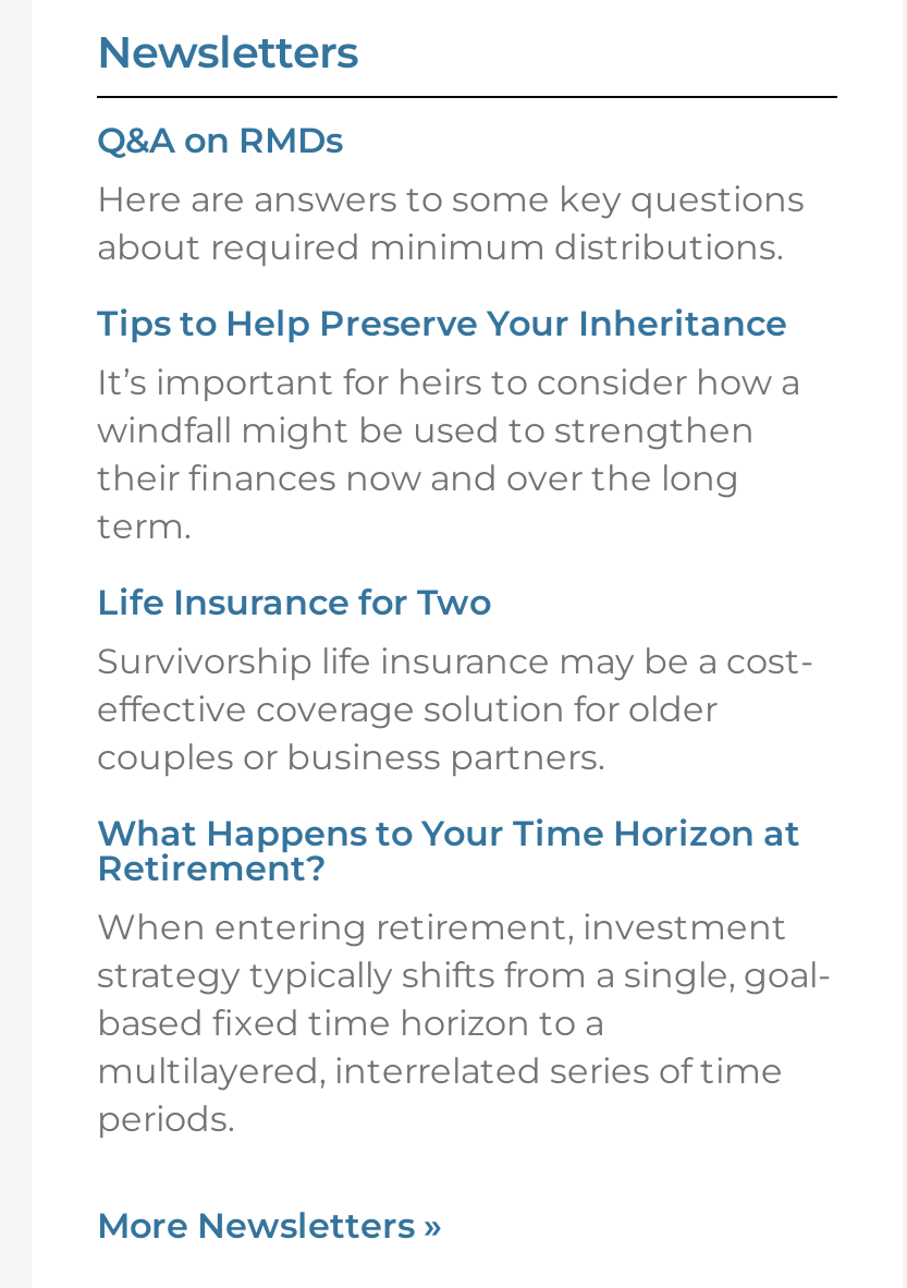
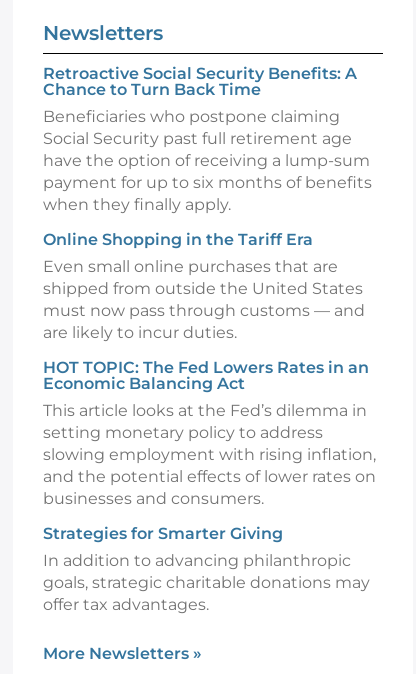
- Q&A on RMDs
- Here are answers to some key questions
- about required minimum distributions.
+ Retroactive Social Security Benefits: A
+ Chance to Turn Back Time
+ Beneficiaries who postpone claiming
+ Social Security past full retirement age
+ have the option of receiving a lump-sum
+ payment for up to six months of benefits
+ when they finally apply.

- Tips to Help Preserve Your Inheritance
- It’s important for heirs to consider how a
- windfall might be used to strengthen
- their finances now and over the long
- term.
+ Online Shopping in the Tariff Era
+ Even small online purchases that are
+ shipped from outside the United States
+ must now pass through customs — and
+ are likely to incur duties.

- Life Insurance for Two
- Survivorship life insurance may be a cost-
- effective coverage solution for older
- couples or business partners.
+ HOT TOPIC: The Fed Lowers Rates in an
+ Economic Balancing Act
+ This article looks at the Fed’s dilemma in
+ setting monetary policy to address
+ slowing employment with rising inflation,
+ and the potential effects of lower rates on
+ businesses and consumers.

- What Happens to Your Time Horizon at
- Retirement?
- When entering retirement, investment
- strategy typically shifts from a single, goal-
- based fixed time horizon to a
- multilayered, interrelated series of time
- periods.
+ Strategies for Smarter Giving
+ In addition to advancing philanthropic
+ goals, strategic charitable donations may
+ offer tax advantages.
